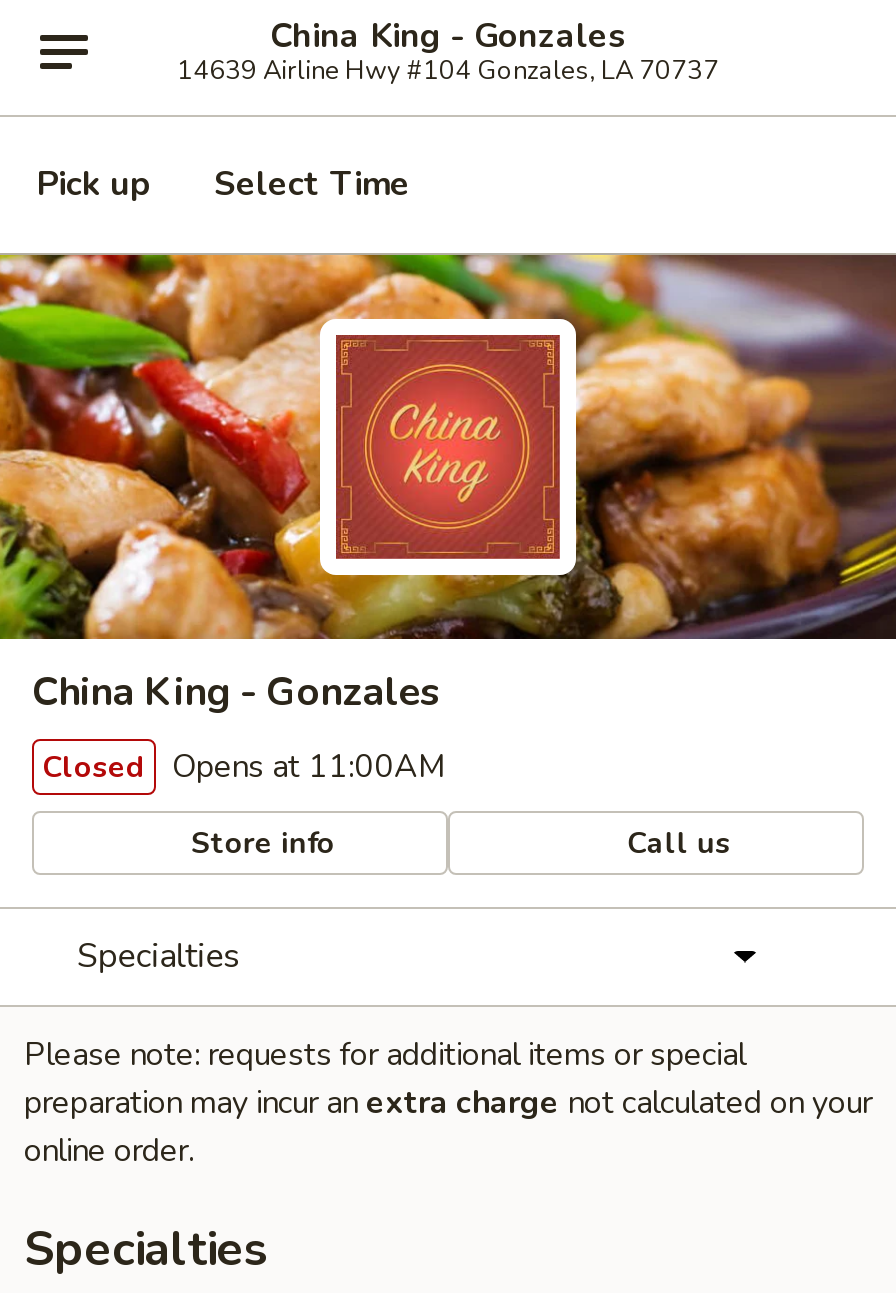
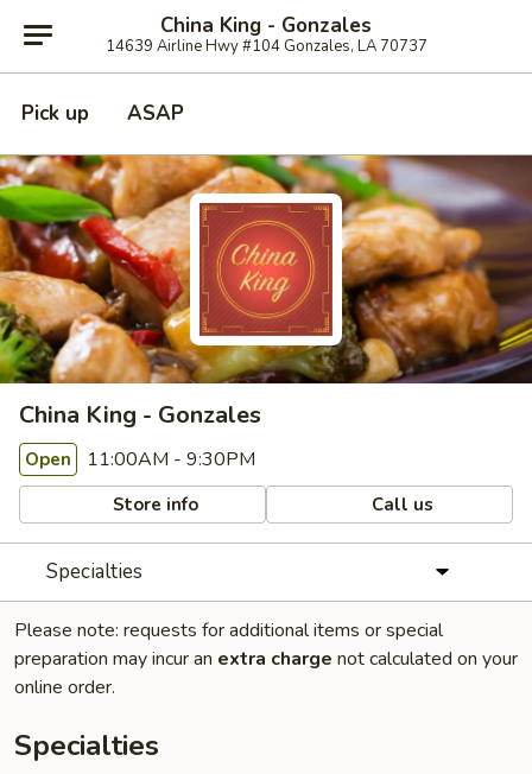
- Select Time
+ ASAP

- Closed Opens at 11:00AM
+ Open 11:00AM - 9:30PM
